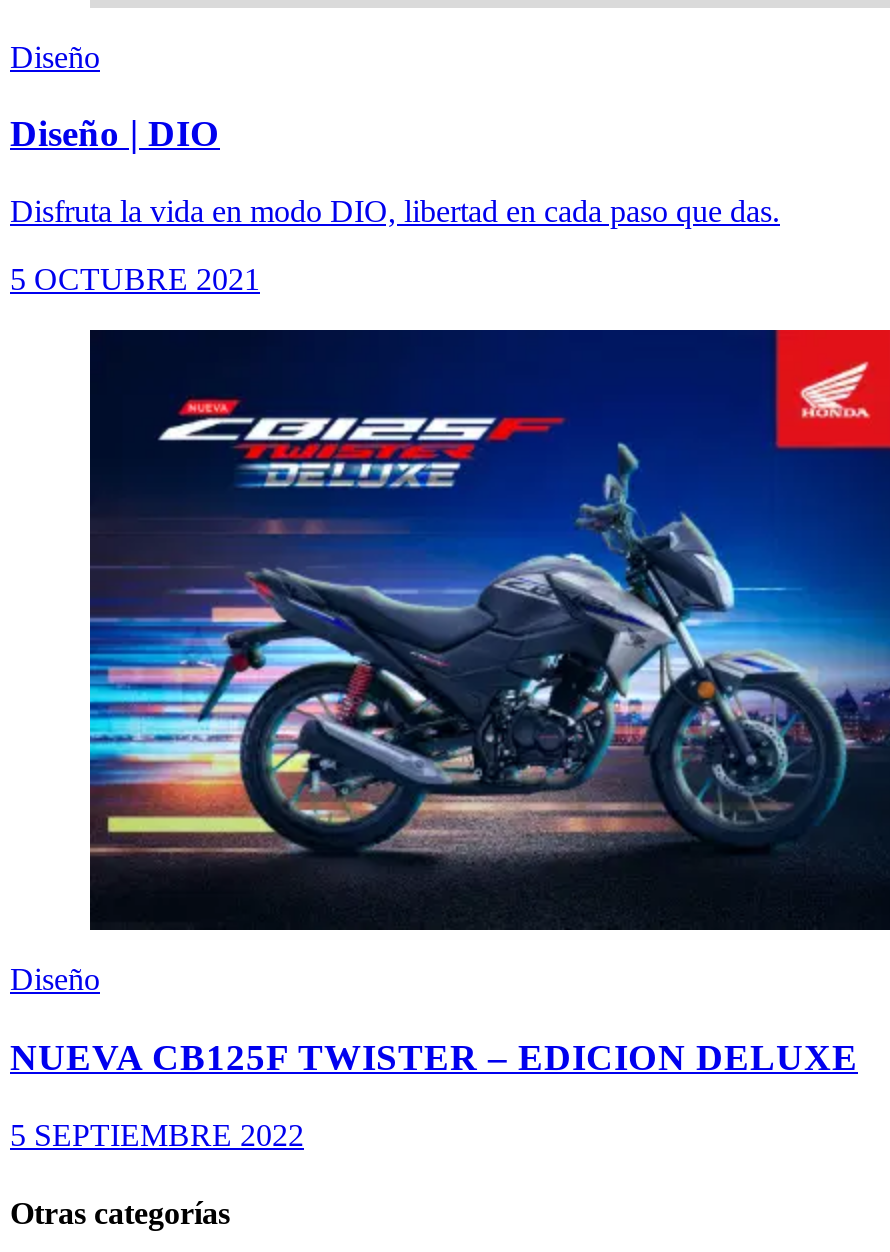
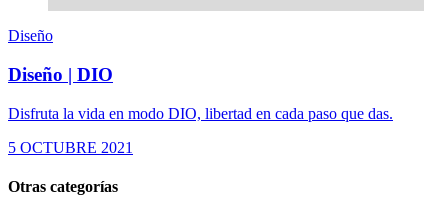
- [image]
- Diseño
- NUEVA CB125F TWISTER – EDICION DELUXE
- 5 SEPTIEMBRE 2022
